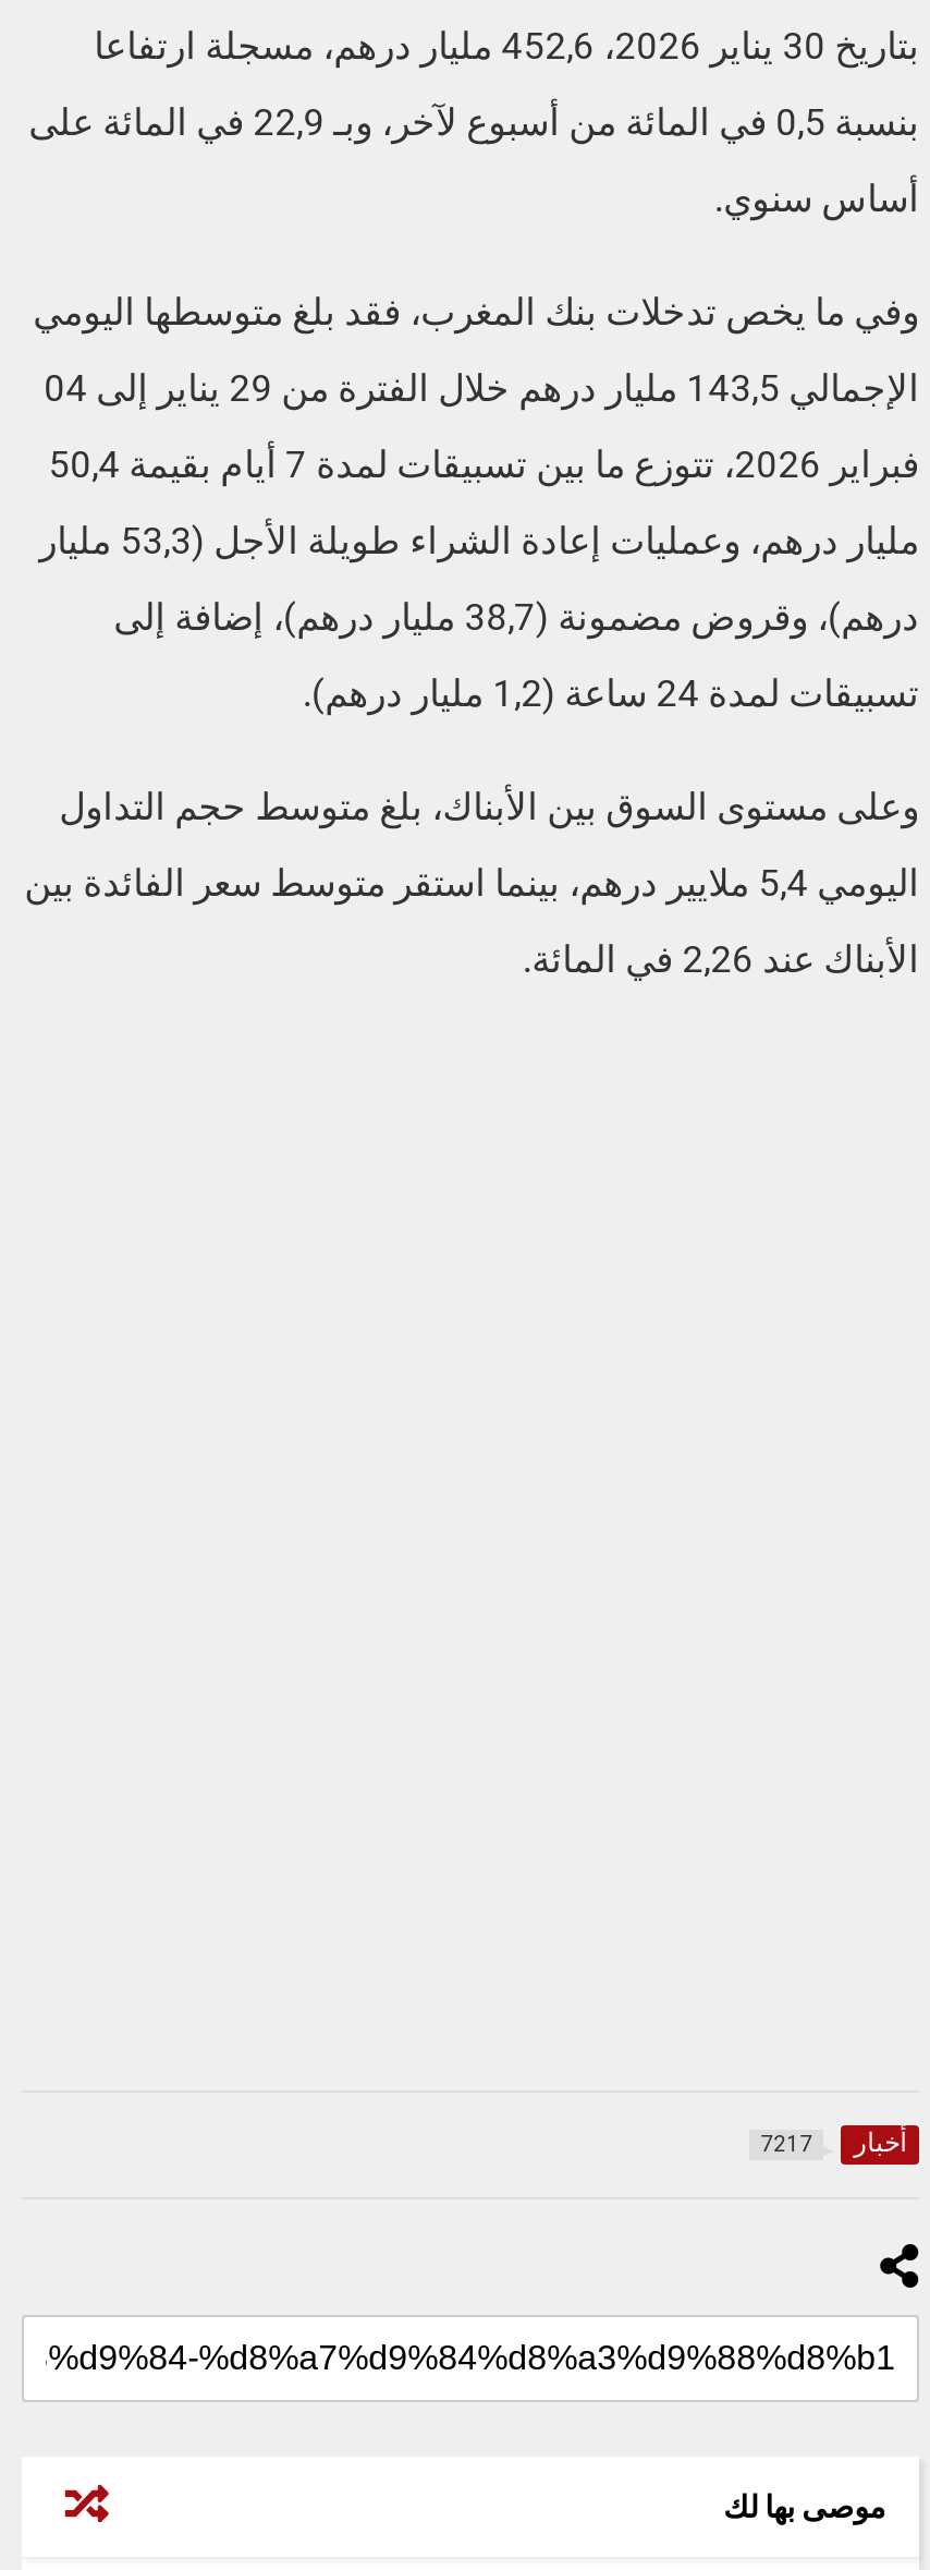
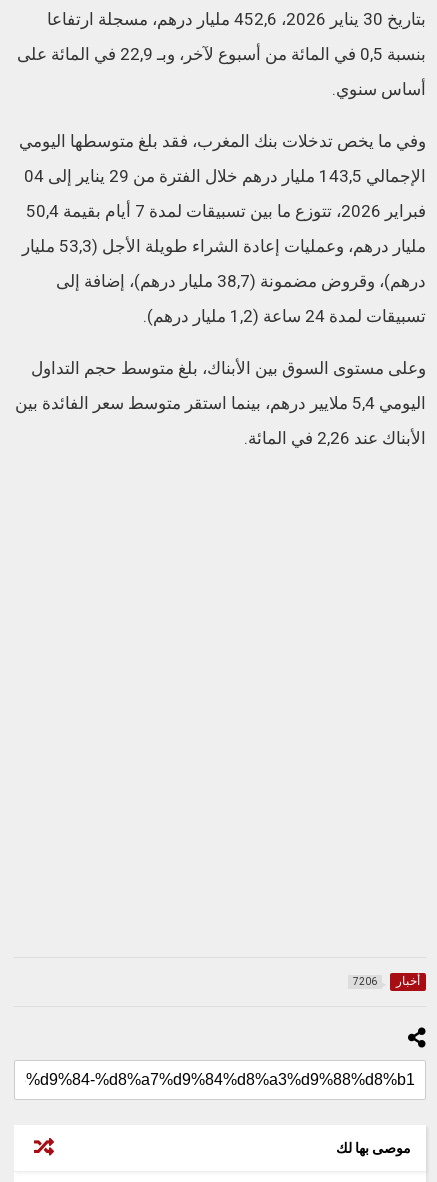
- أخبار 7217
+ أخبار 7206
